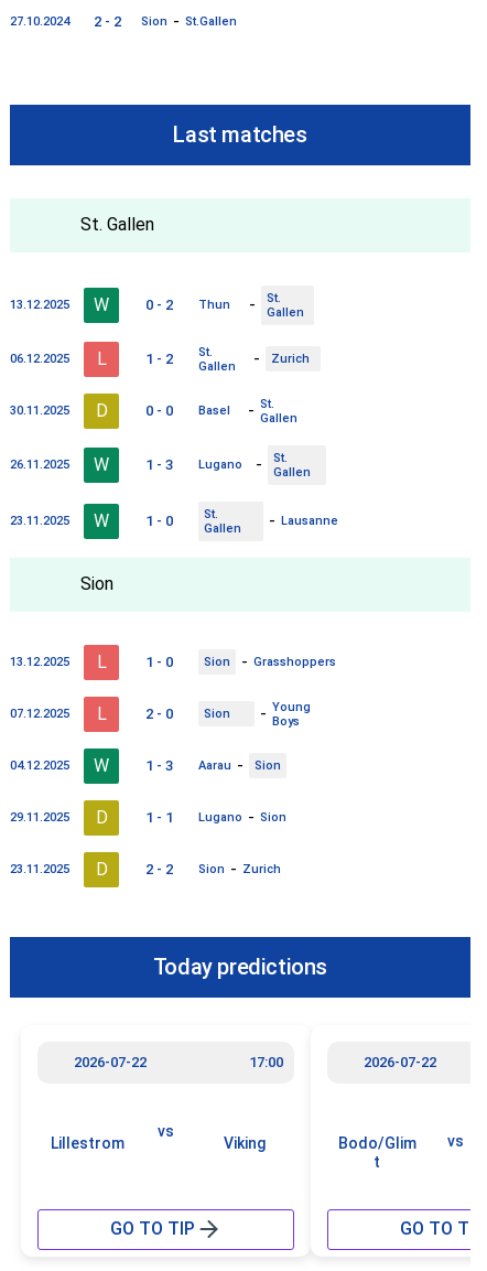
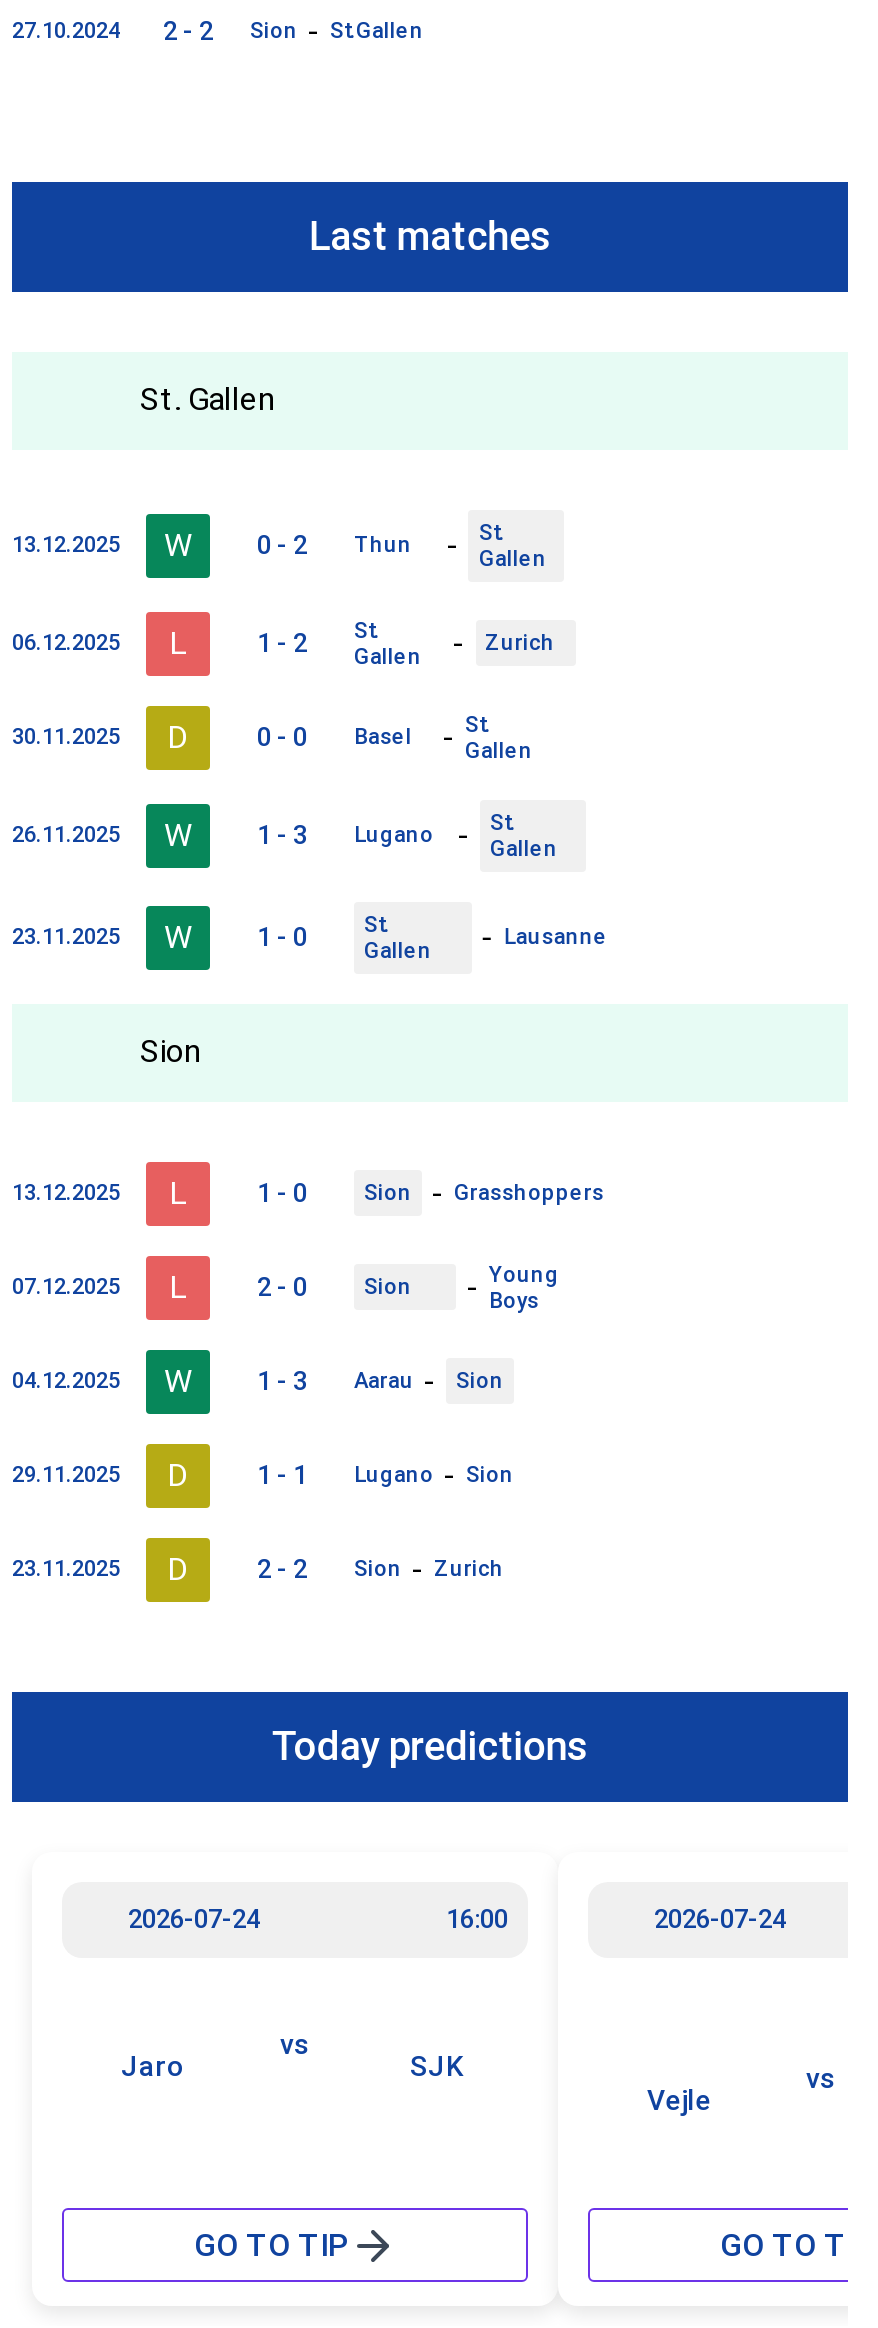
- 2026-07-22
- 17:00
+ 2026-07-24
+ 16:00

- 2026-07-22
+ 2026-07-24

- Lillestrom
+ Jaro

- Viking
+ SJK

- Bodo/Glim
- t
+ Vejle
